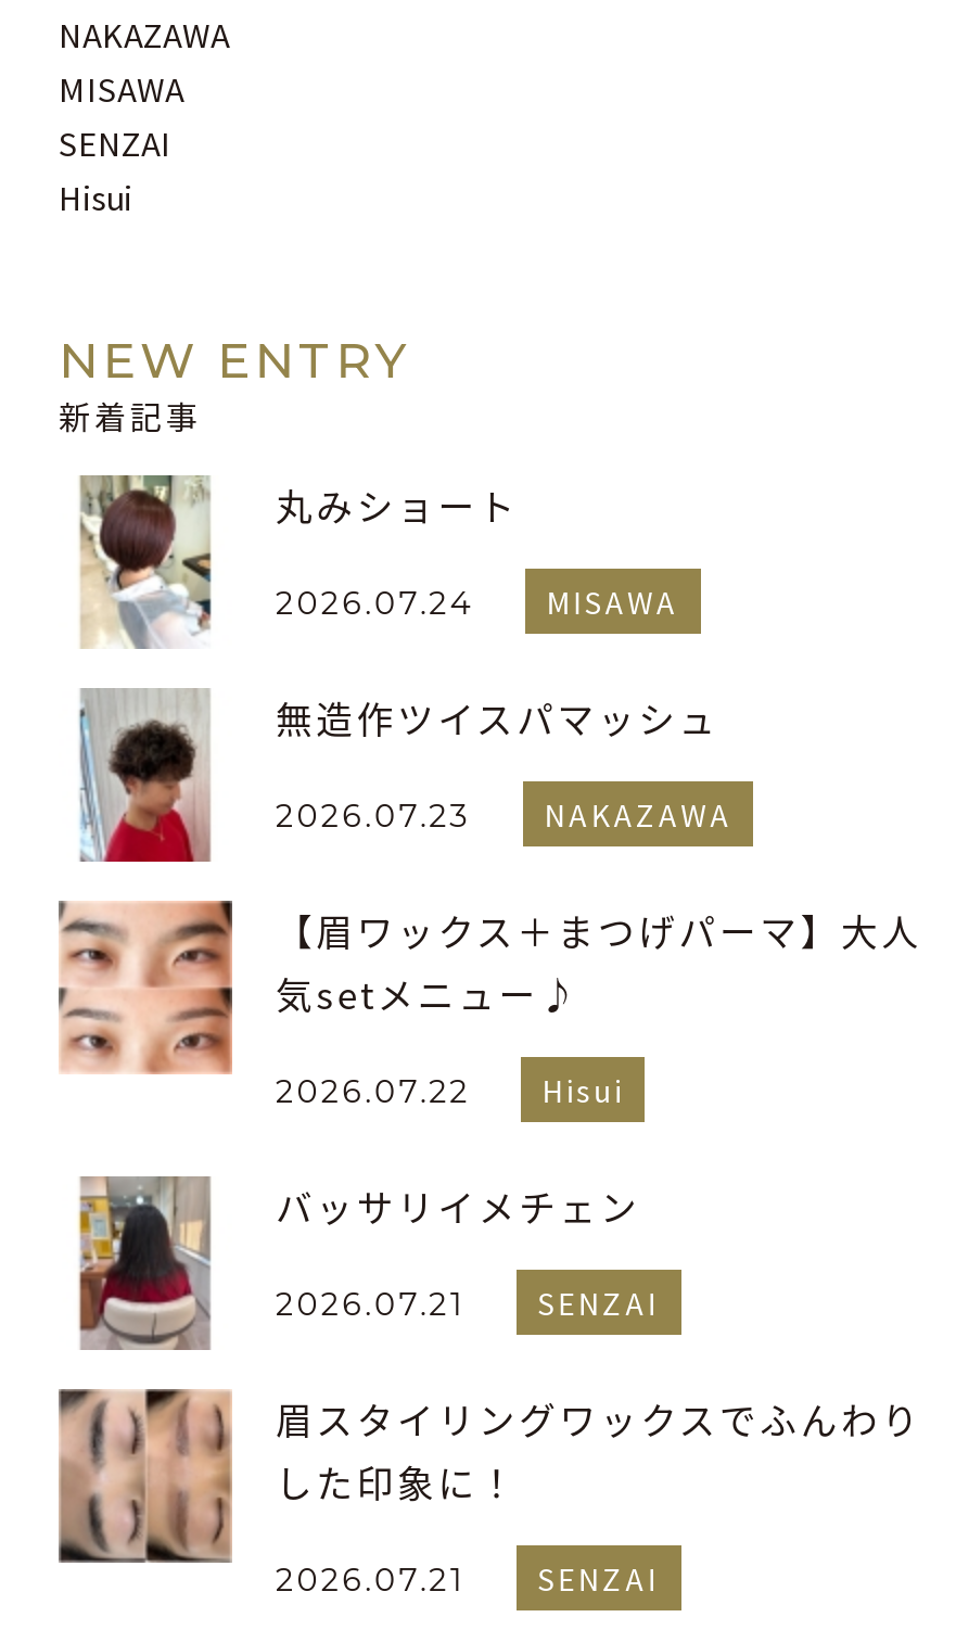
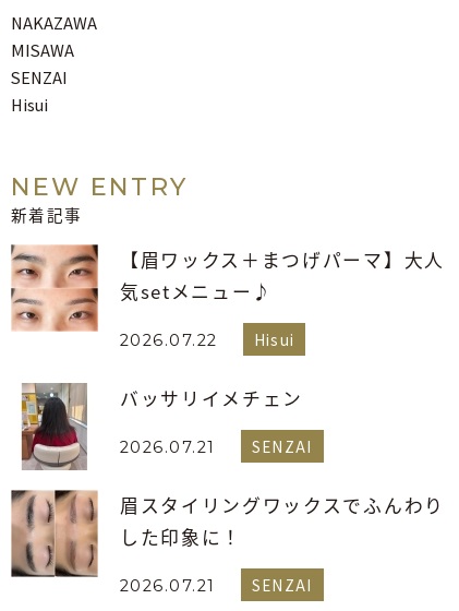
- [image]
- 丸みショート
- 2026.07.24
- MISAWA
- 無造作ツイスパマッシュ
- 2026.07.23
- NAKAZAWA

- [image]
